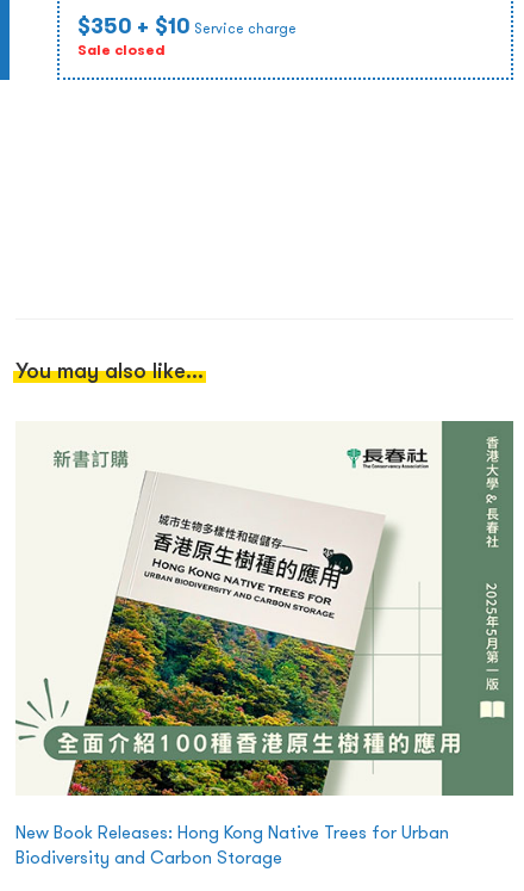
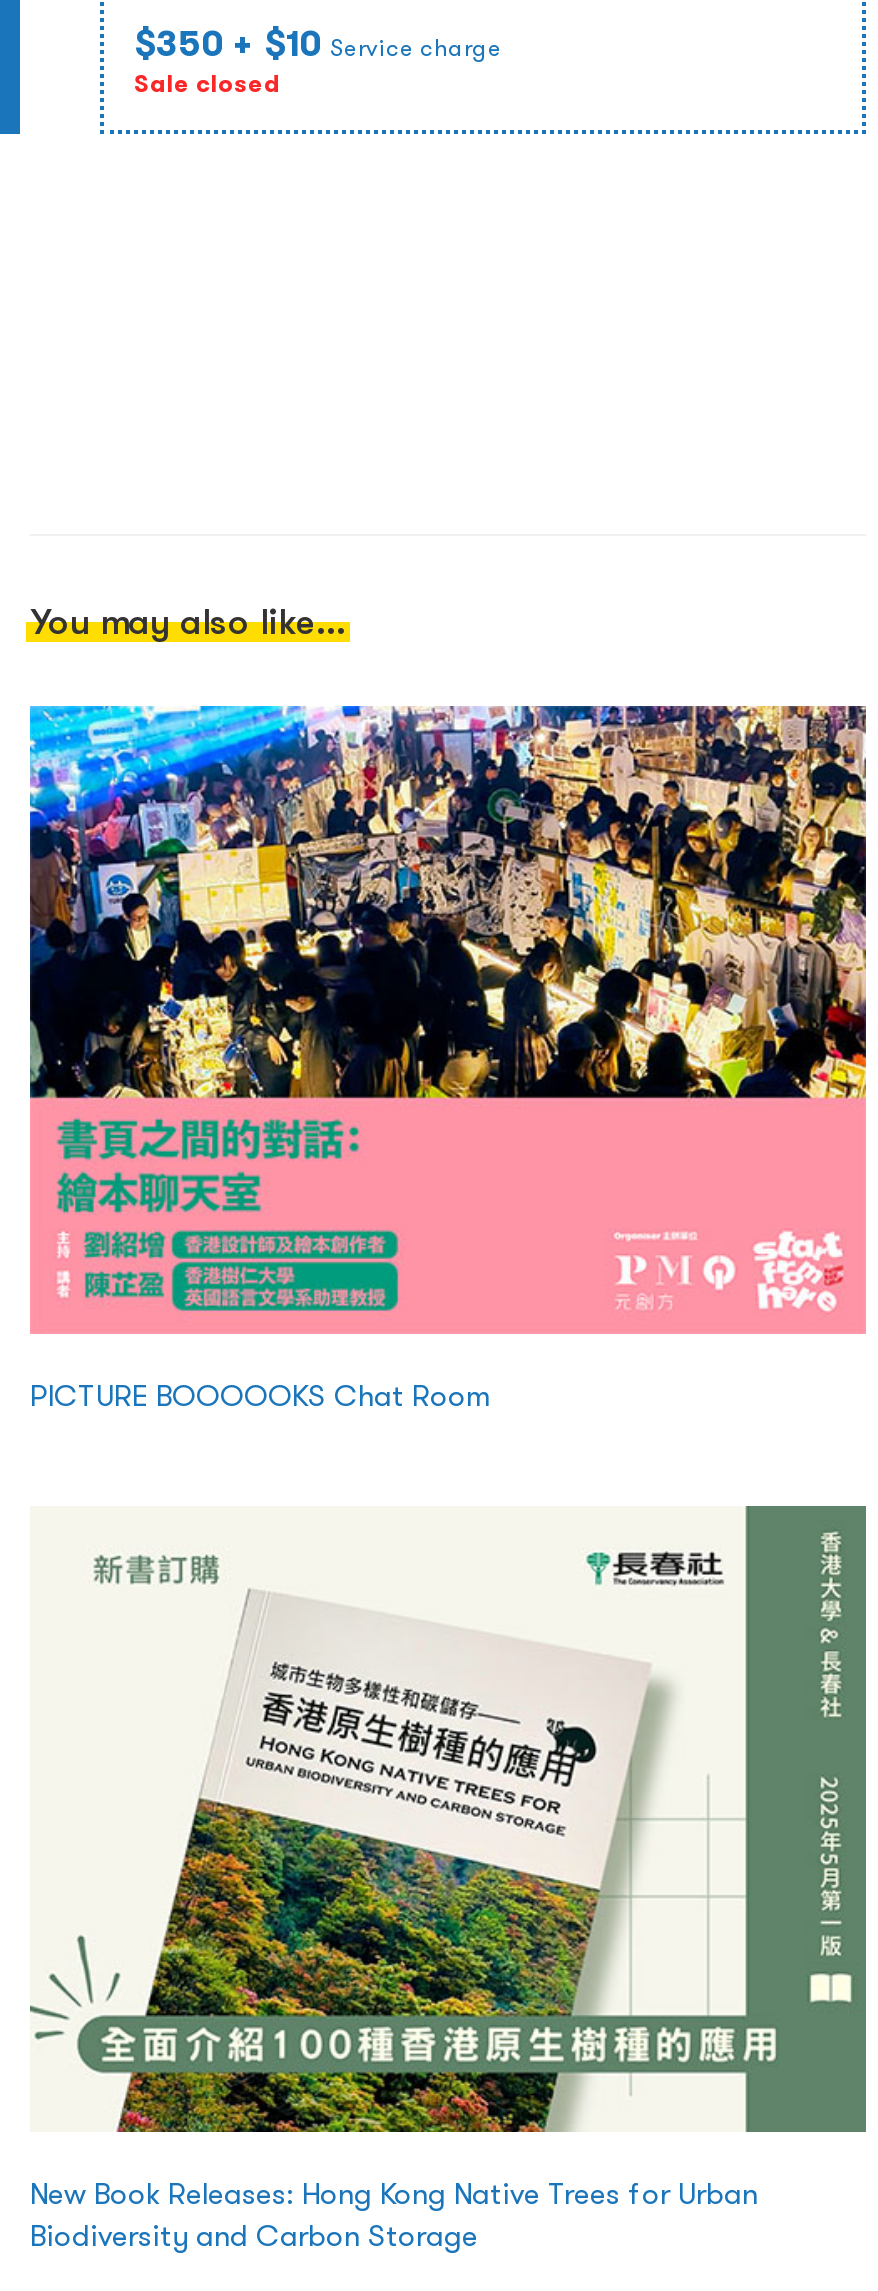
+ [image]
+ PICTURE BOOOOOKS Chat Room
